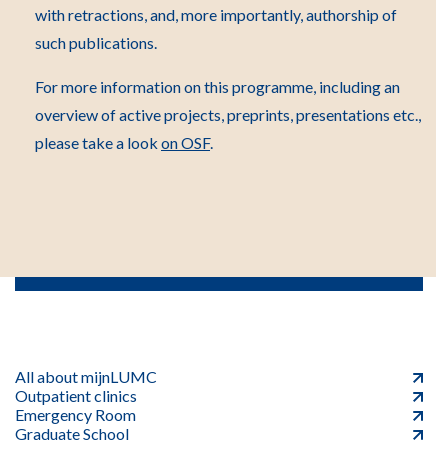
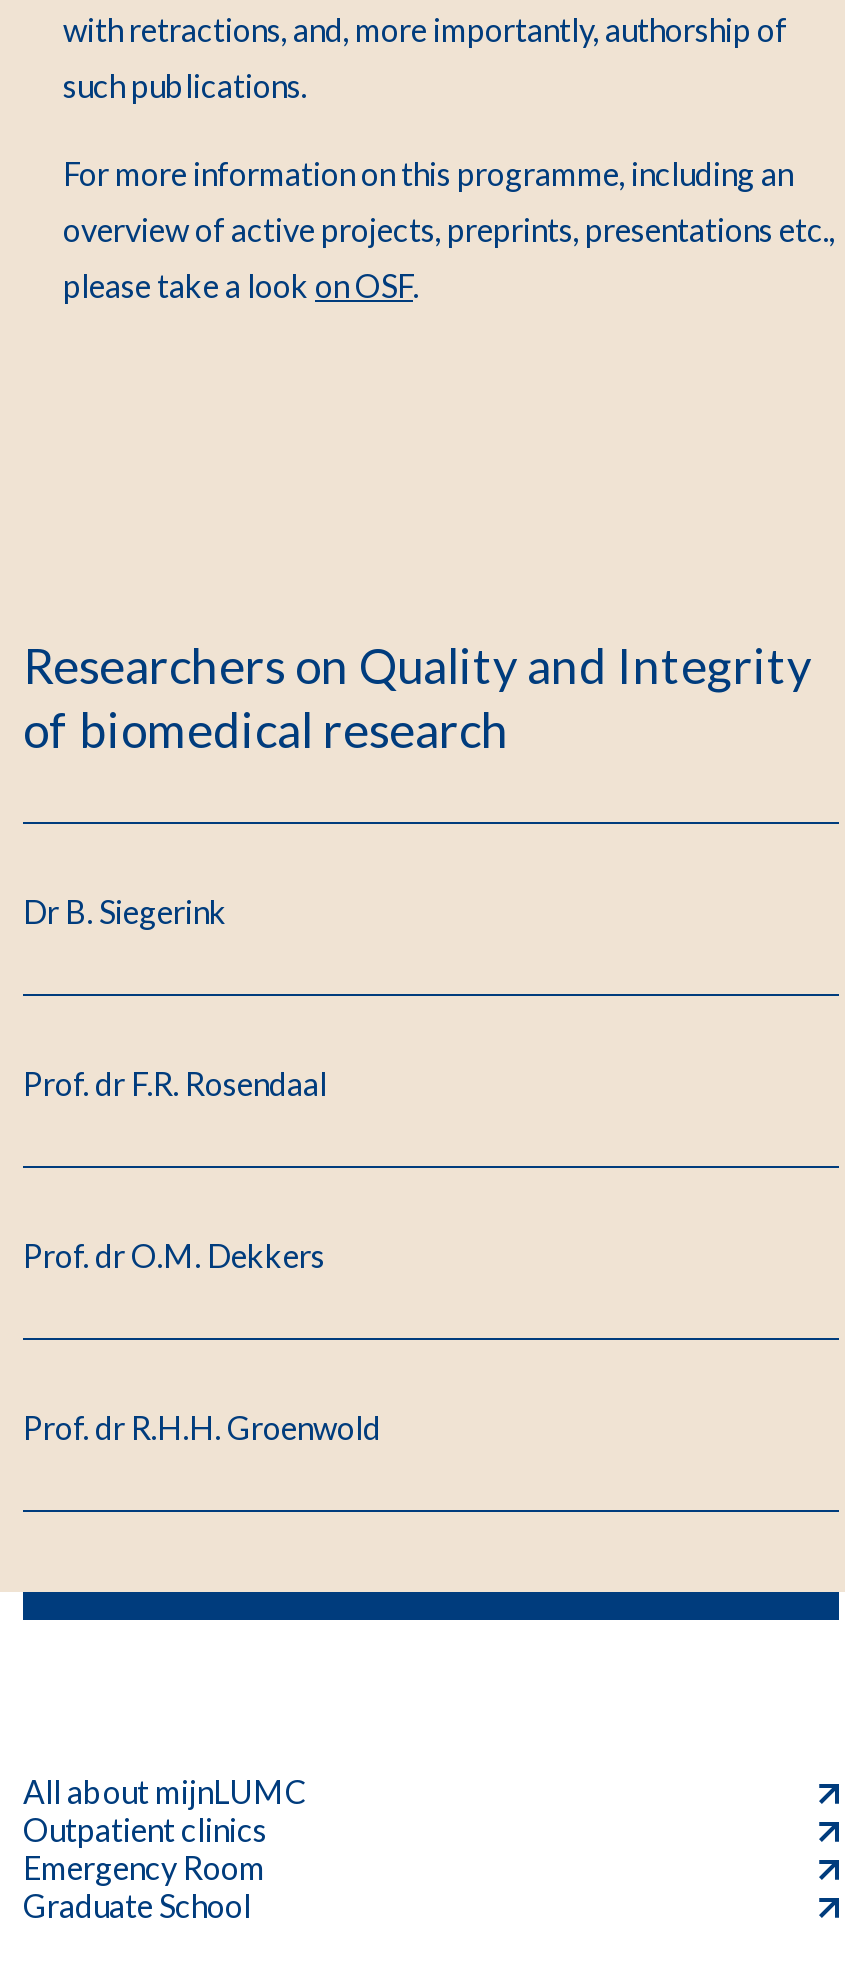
+ Researchers on Quality and Integrity
+ of biomedical research
+ Dr B. Siegerink

+ Prof. dr F.R. Rosendaal

+ Prof. dr O.M. Dekkers

+ Prof. dr R.H.H. Groenwold
